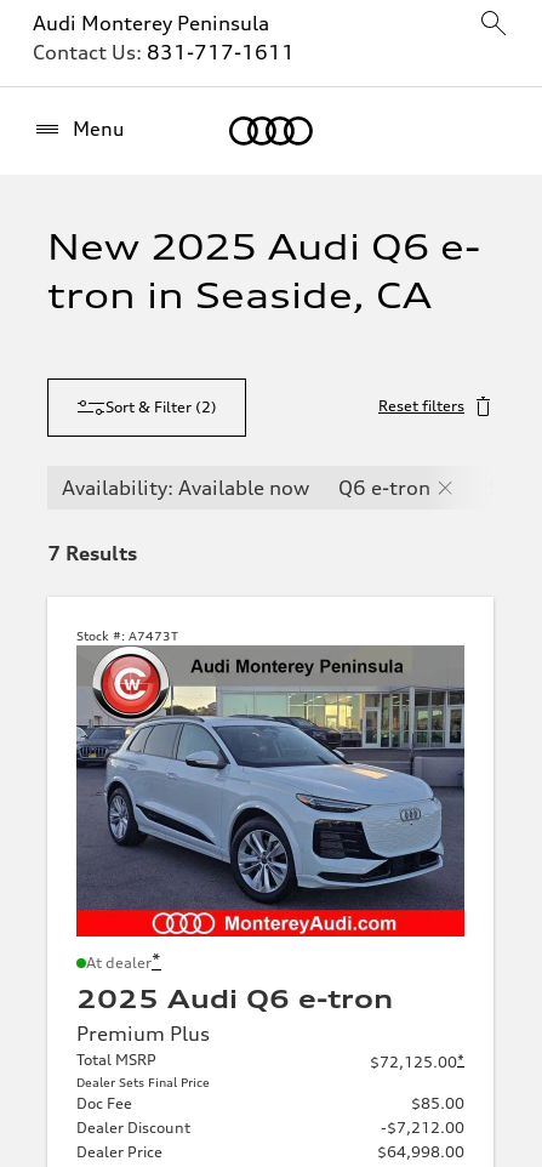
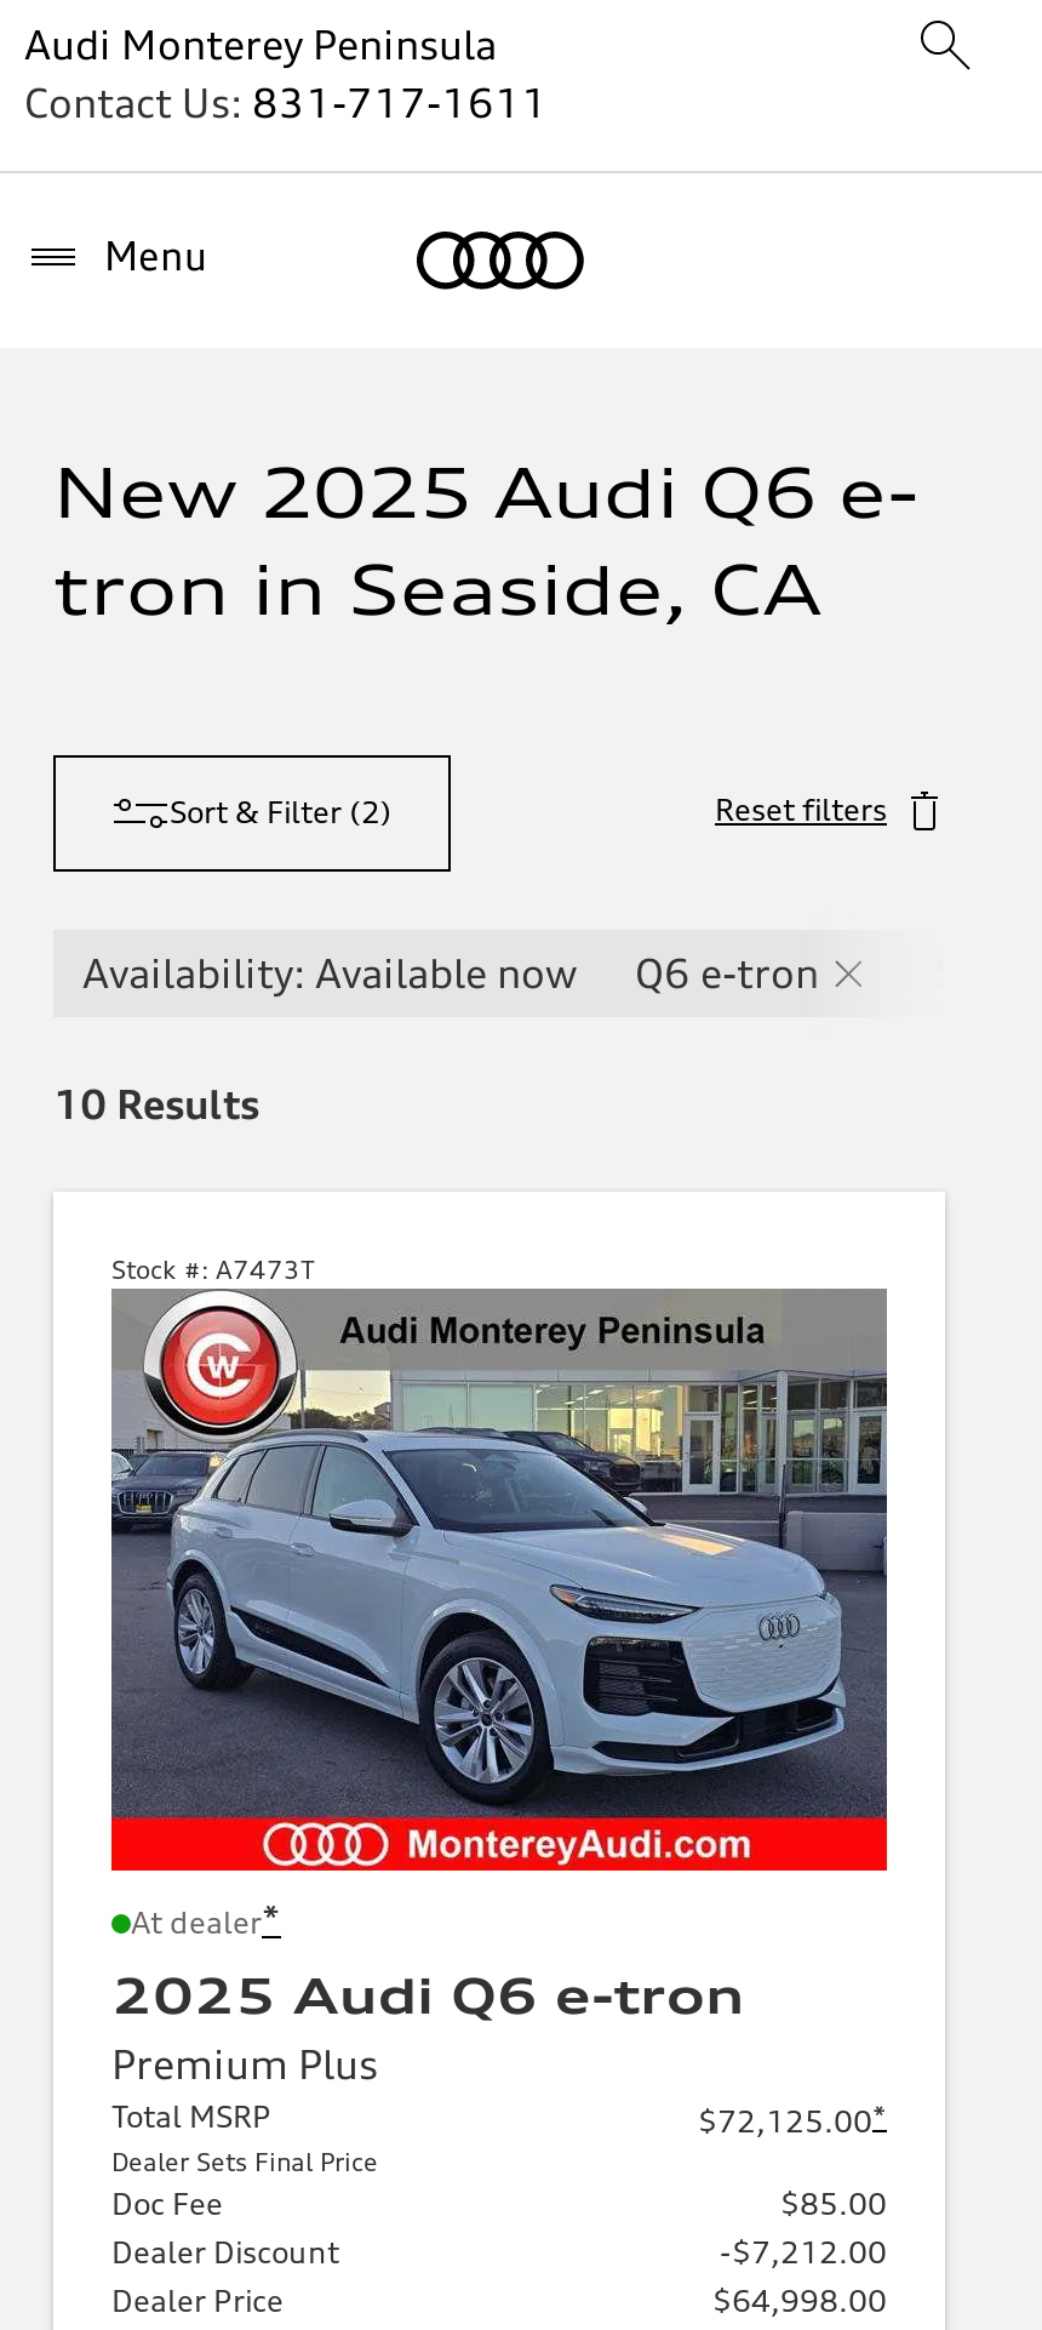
- 7 Results
+ 10 Results
